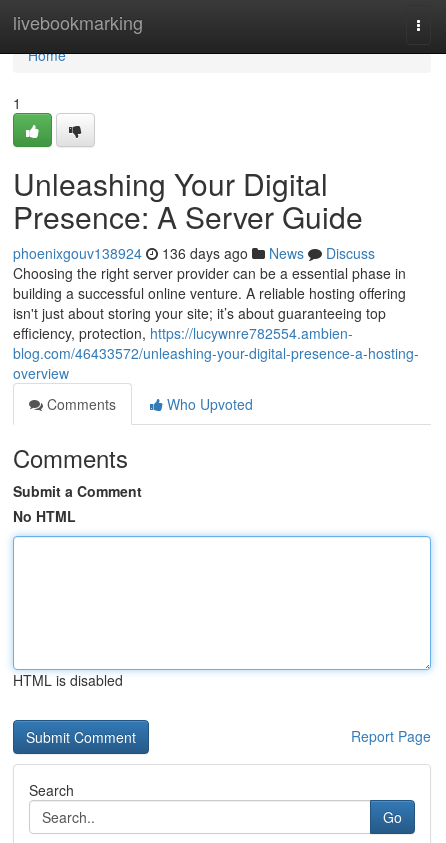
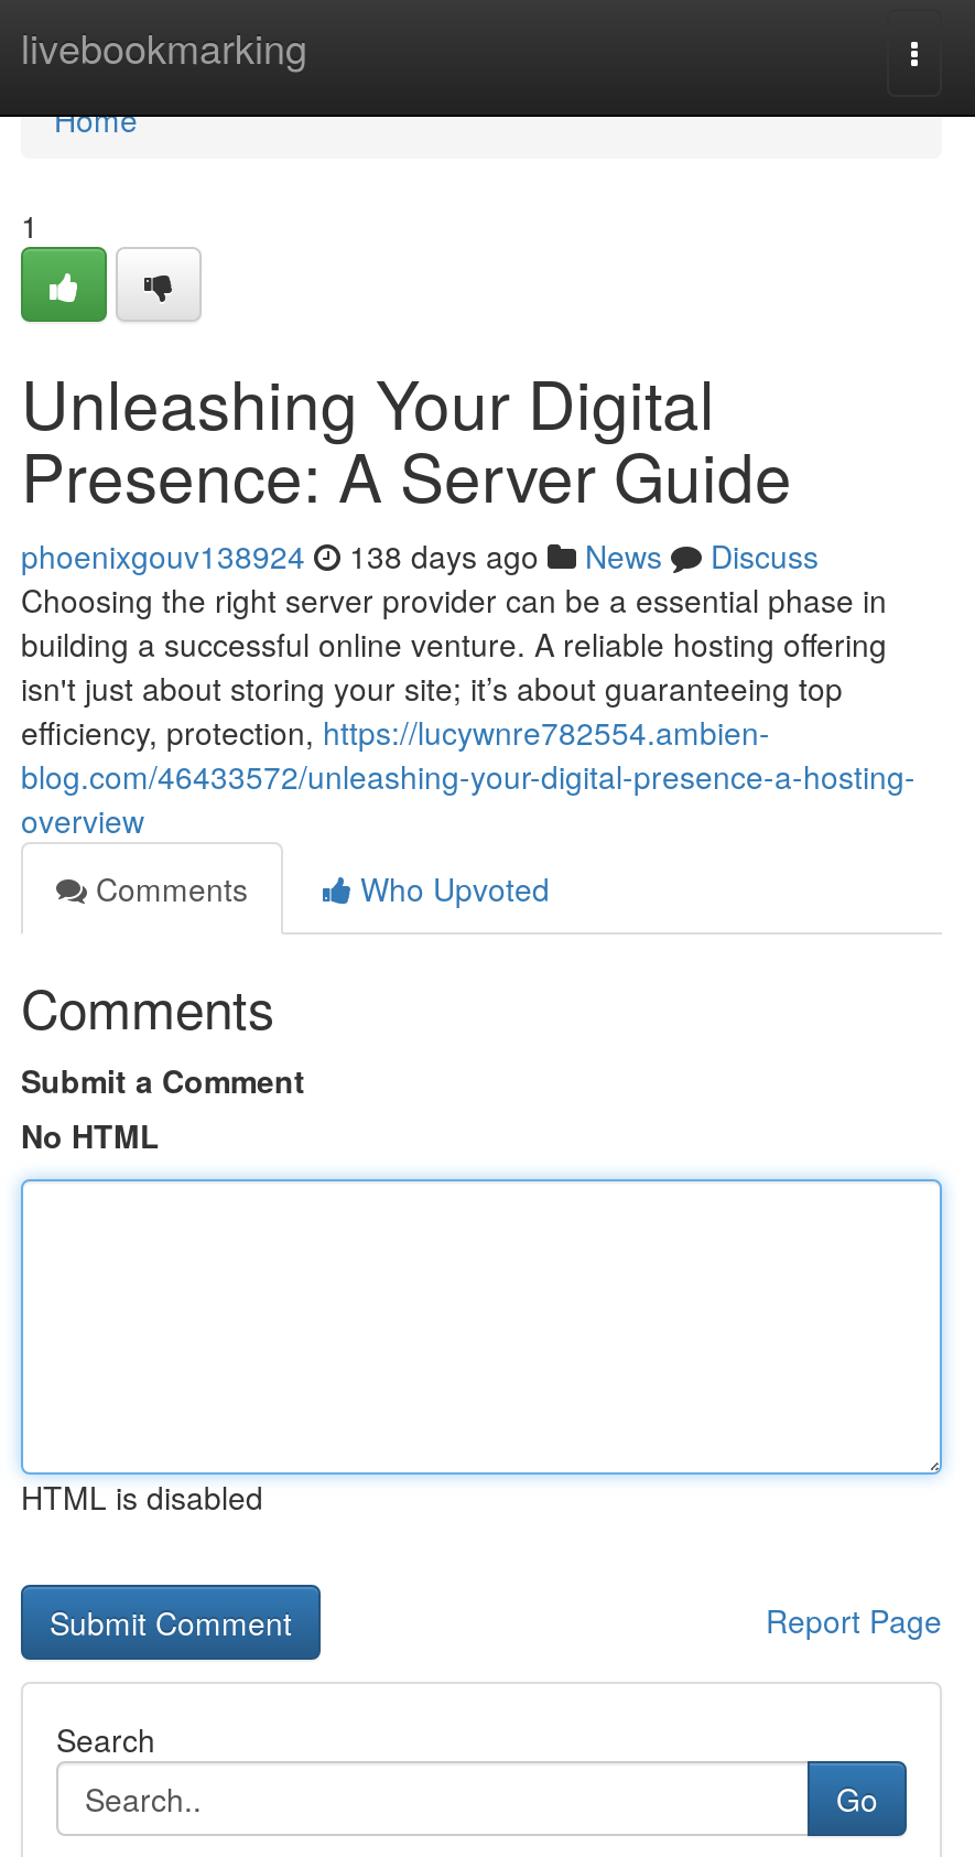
- phoenixgouv138924 136 days ago News Discuss
+ phoenixgouv138924 138 days ago News Discuss
